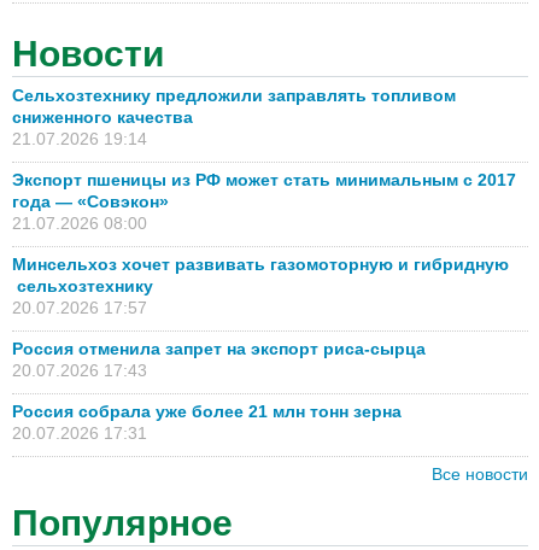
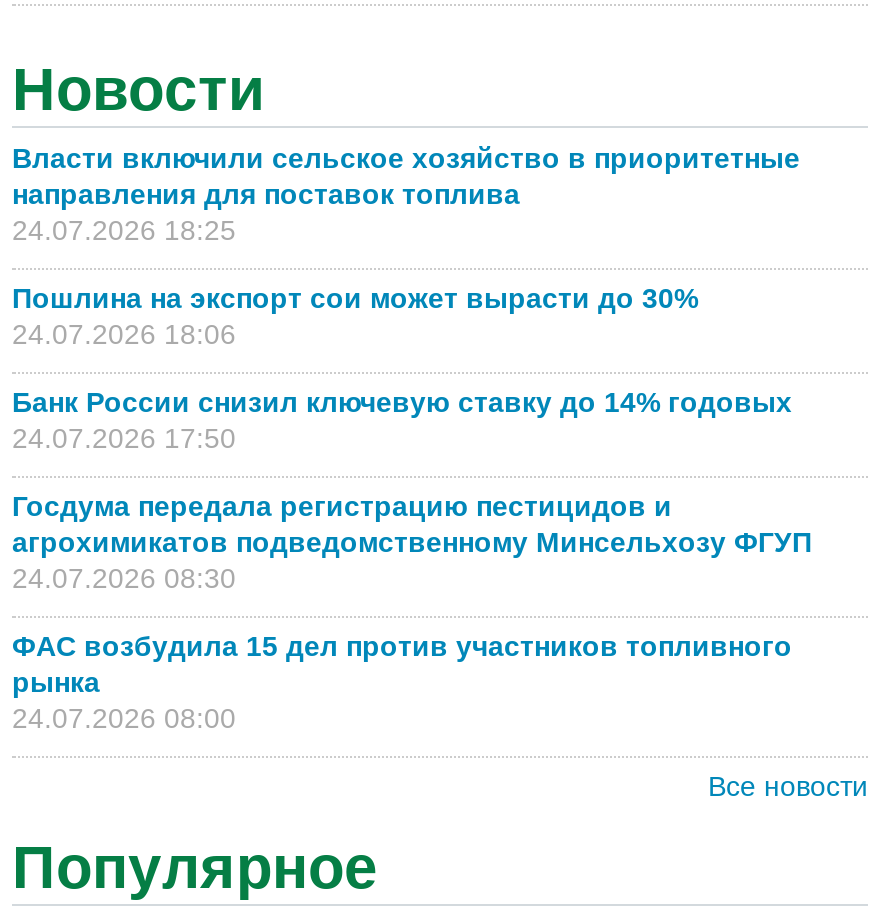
- Сельхозтехнику предложили заправлять топливом
- сниженного качества
- 21.07.2026 19:14
+ Власти включили сельское хозяйство в приоритетные
+ направления для поставок топлива
+ 24.07.2026 18:25

- Экспорт пшеницы из РФ может стать минимальным с 2017
- года — «Совэкон»
- 21.07.2026 08:00
+ Пошлина на экспорт сои может вырасти до 30%
+ 24.07.2026 18:06

- Минсельхоз хочет развивать газомоторную и гибридную
- сельхозтехнику
- 20.07.2026 17:57
+ Банк России снизил ключевую ставку до 14% годовых
+ 24.07.2026 17:50

- Россия отменила запрет на экспорт риса-сырца
- 20.07.2026 17:43
+ Госдума передала регистрацию пестицидов и
+ агрохимикатов подведомственному Минсельхозу ФГУП
+ 24.07.2026 08:30

- Россия собрала уже более 21 млн тонн зерна
- 20.07.2026 17:31
+ ФАС возбудила 15 дел против участников топливного
+ рынка
+ 24.07.2026 08:00
